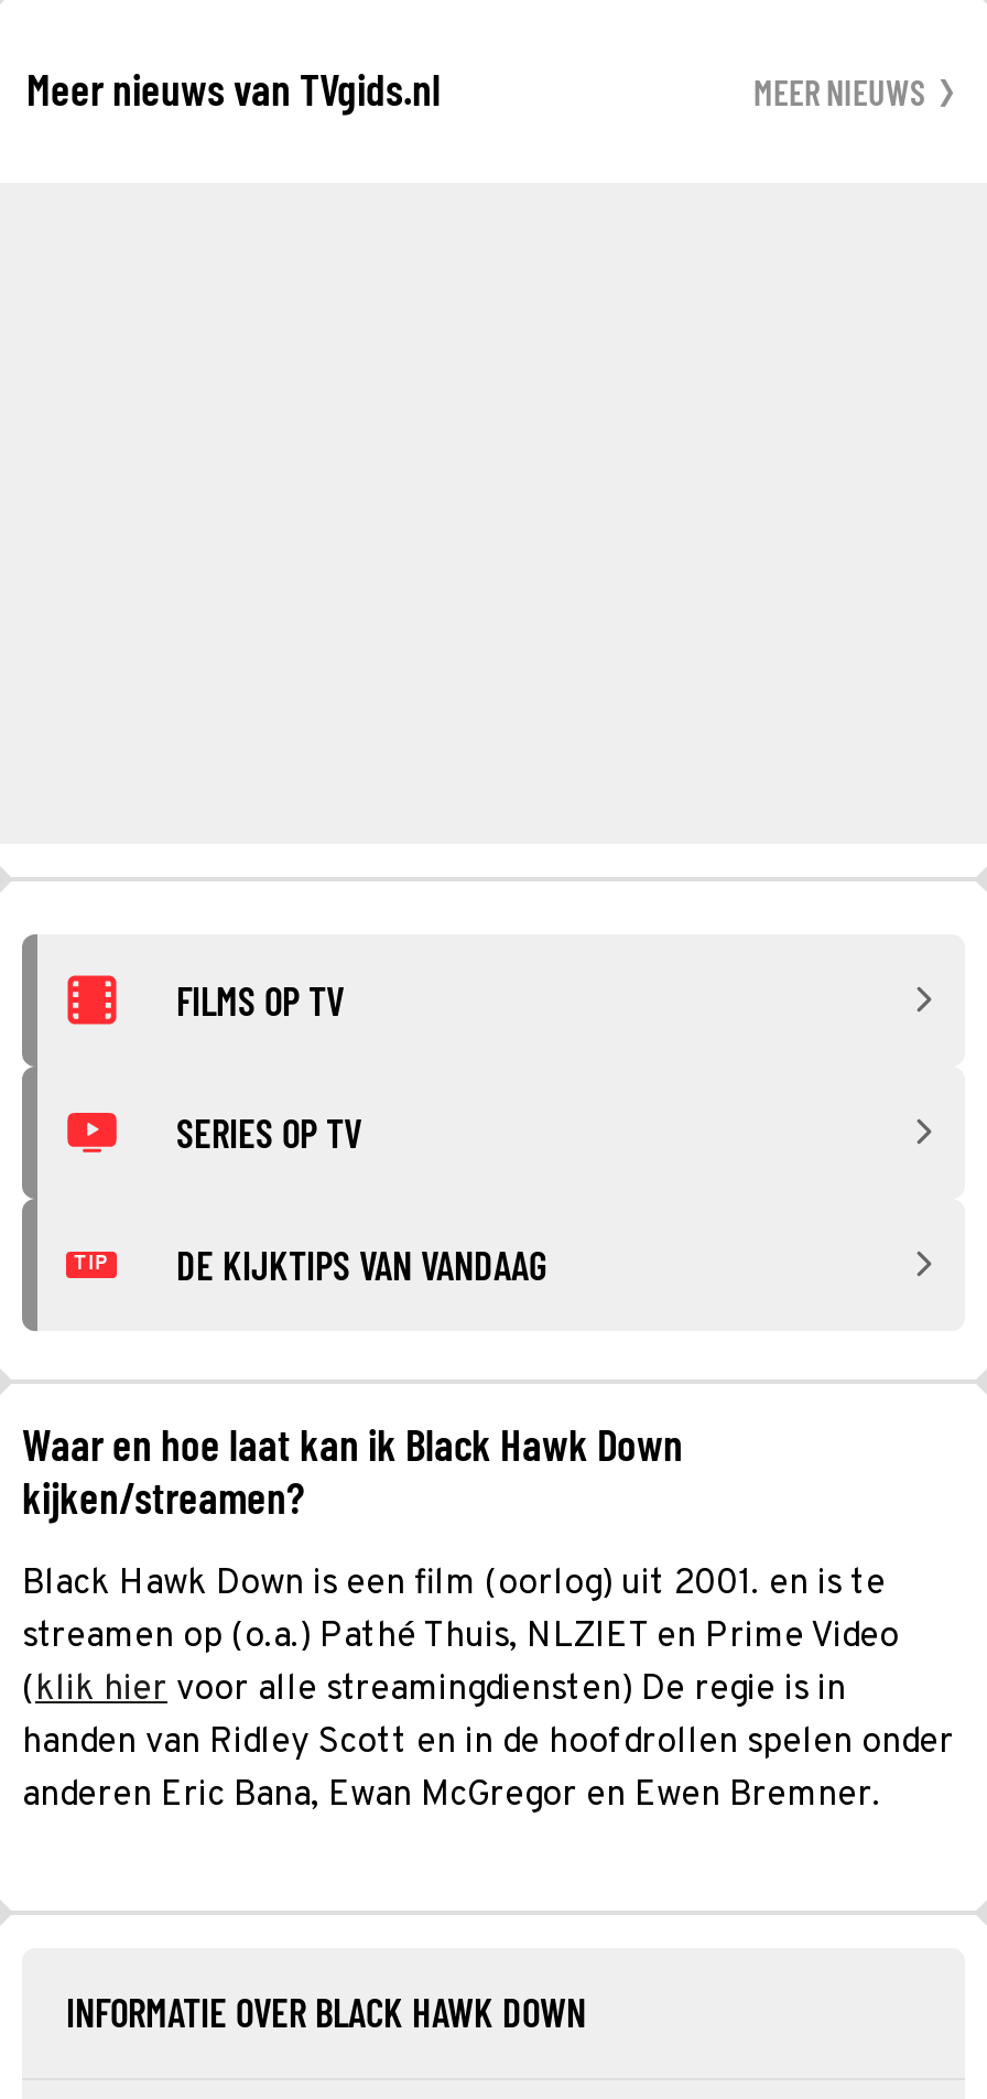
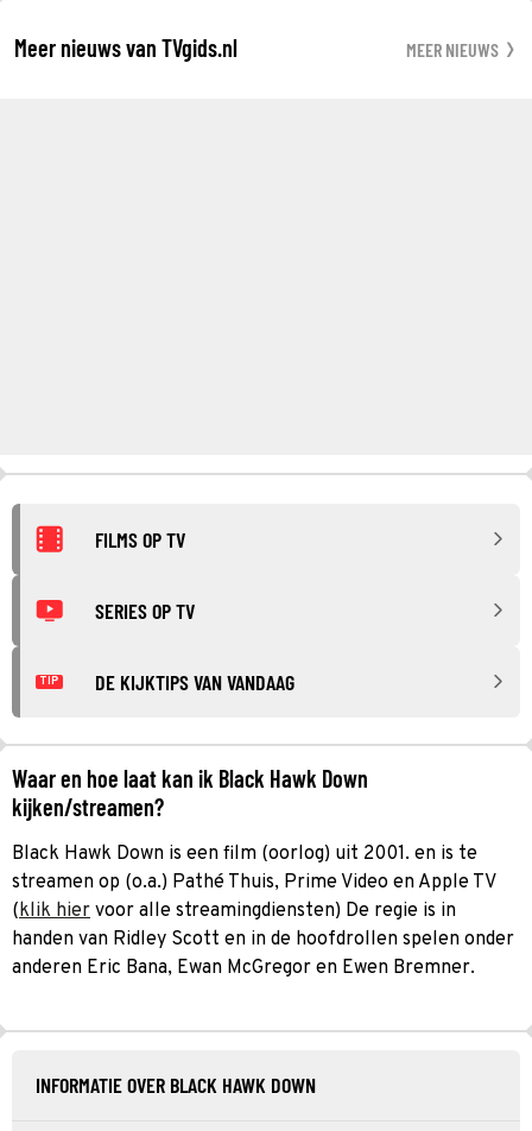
- streamen op (o.a.) Pathé Thuis, NLZIET en Prime Video
+ streamen op (o.a.) Pathé Thuis, Prime Video en Apple TV
